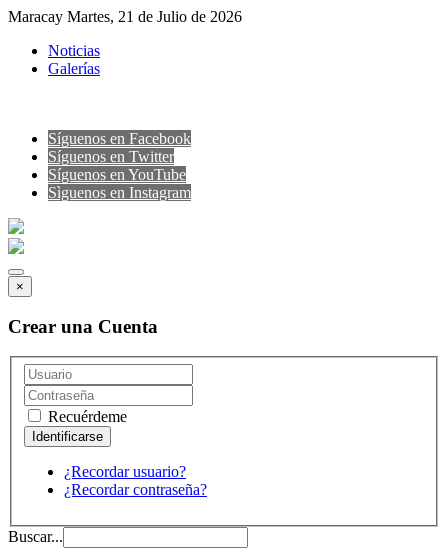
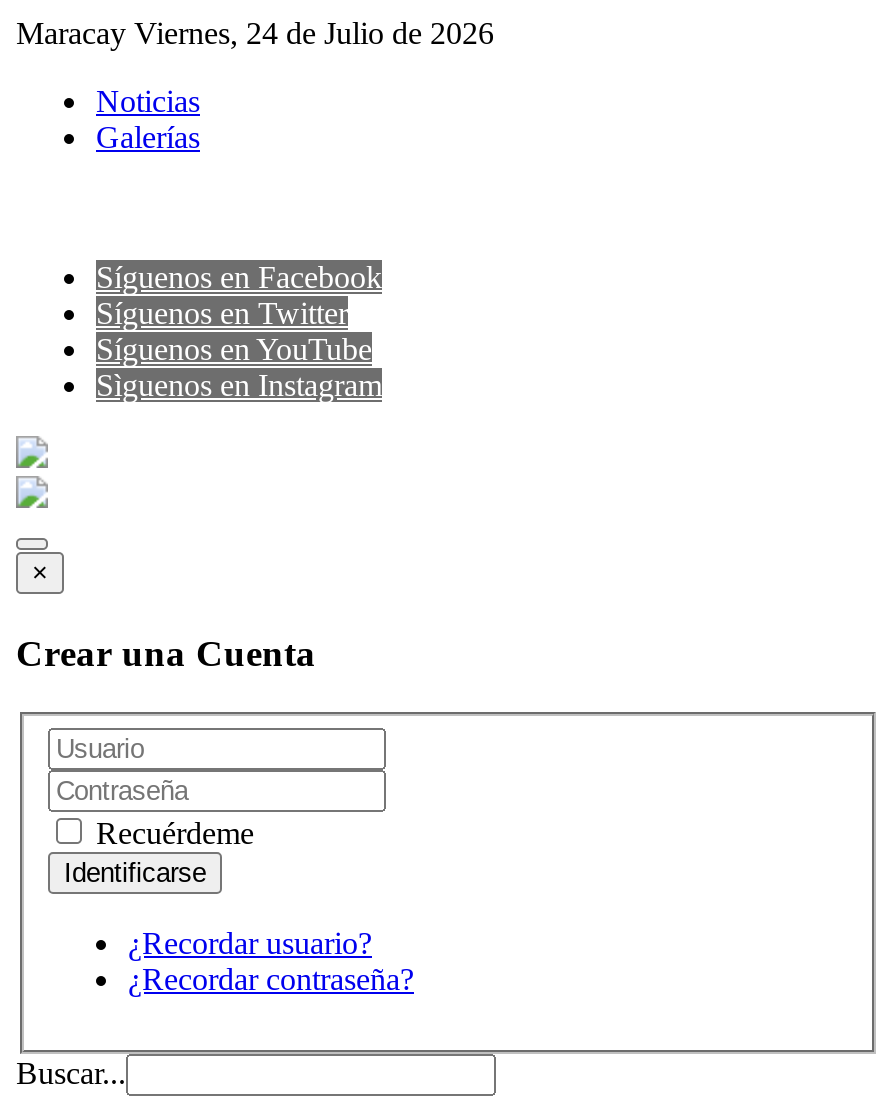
- Maracay Martes, 21 de Julio de 2026
+ Maracay Viernes, 24 de Julio de 2026
